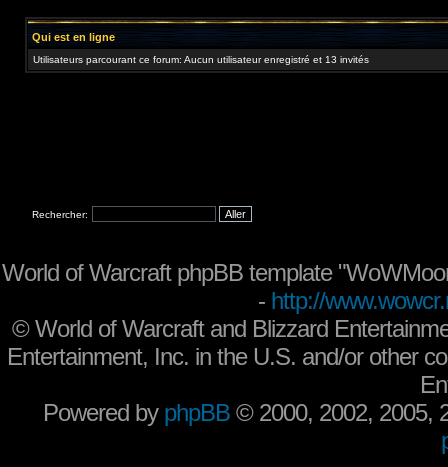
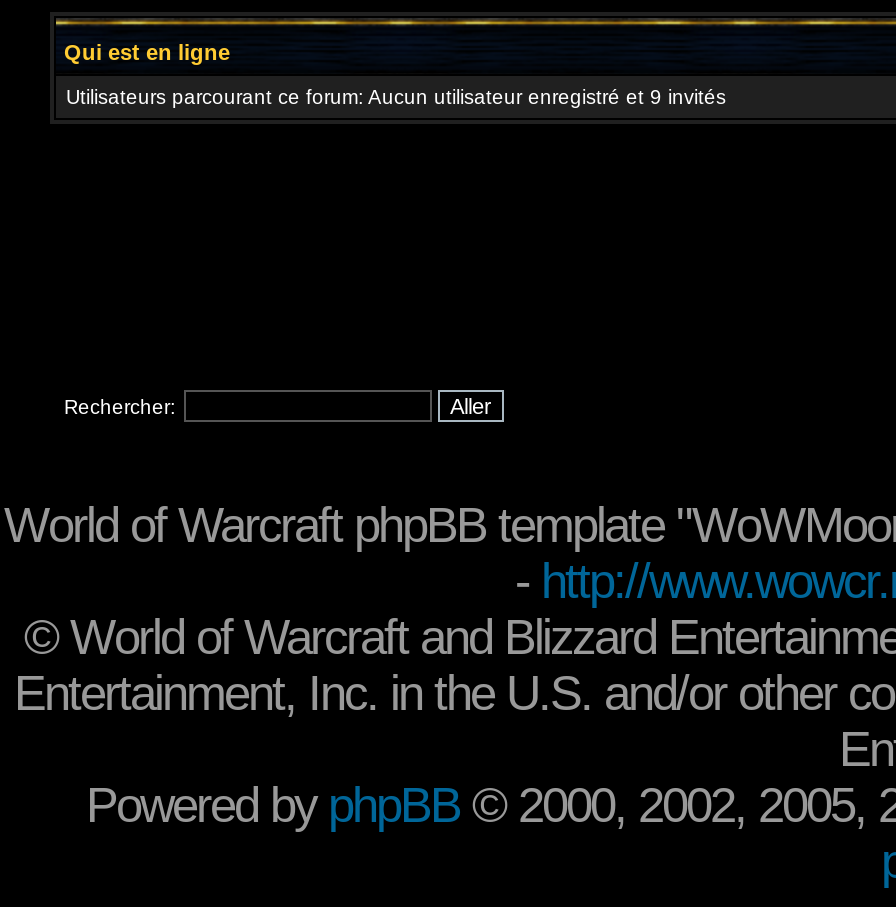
- Utilisateurs parcourant ce forum: Aucun utilisateur enregistré et 13 invités
+ Utilisateurs parcourant ce forum: Aucun utilisateur enregistré et 9 invités
